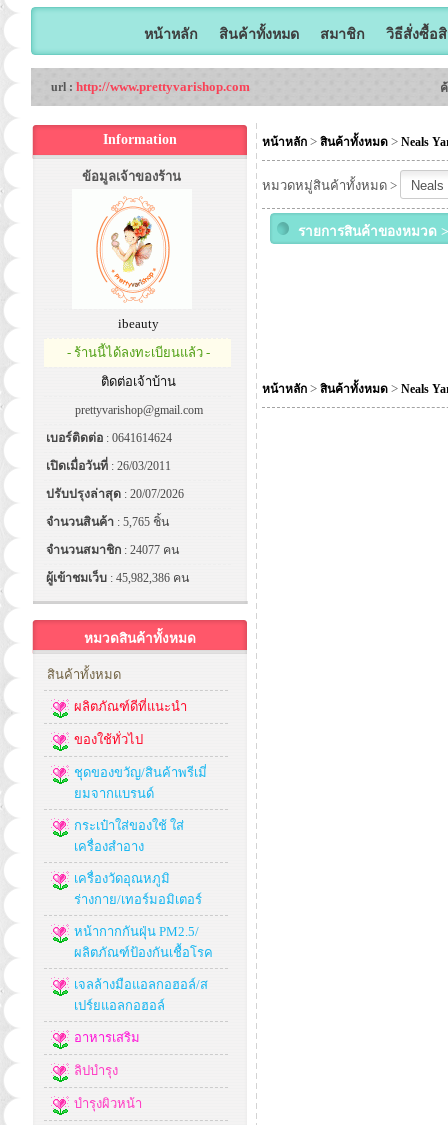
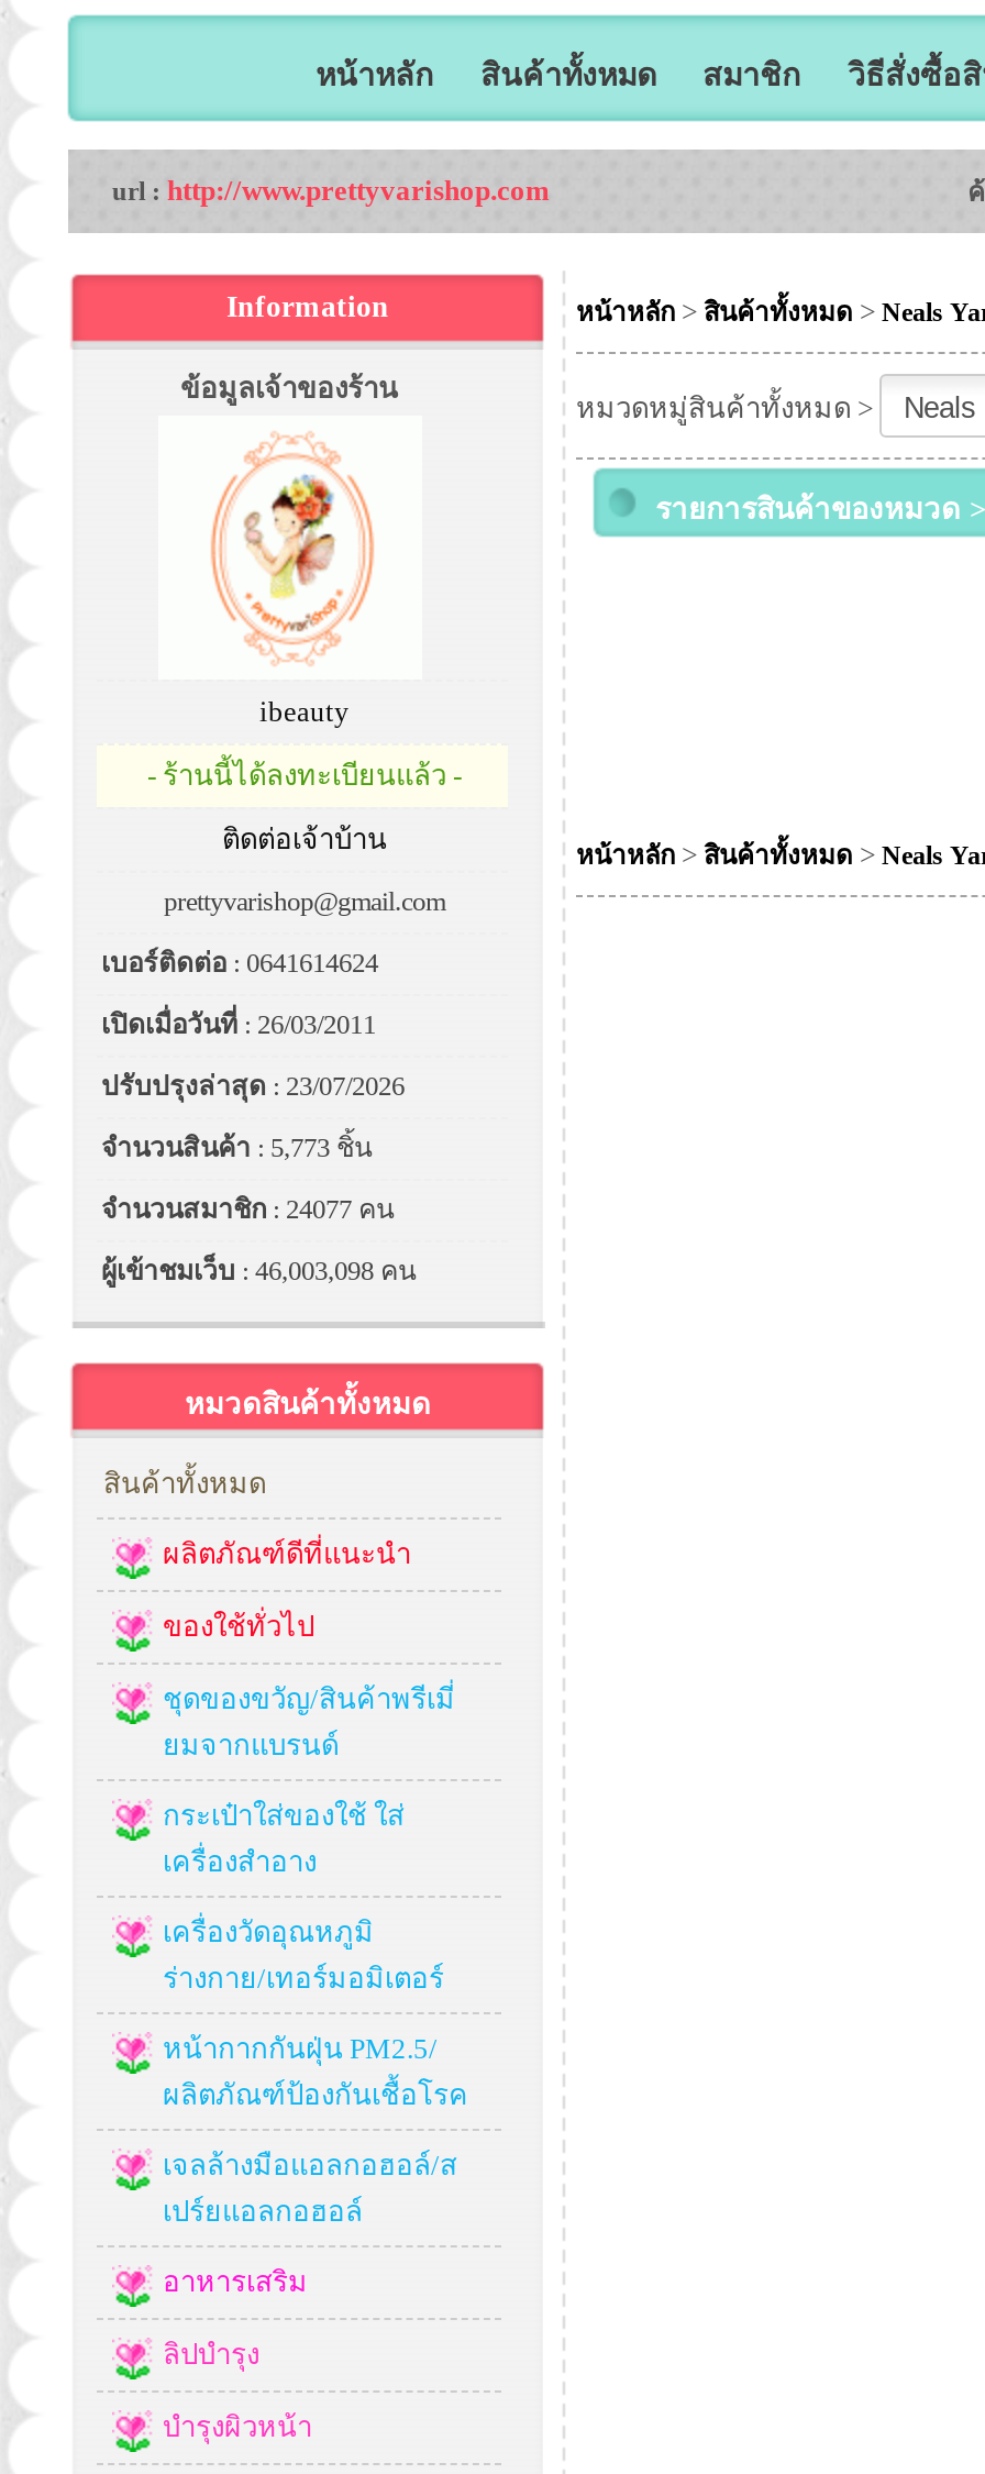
- ปรับปรุงล่าสุด: 20/07/2026
+ ปรับปรุงล่าสุด: 23/07/2026

- จำนวนสินค้า: 5,765 ชิ้น
+ จำนวนสินค้า: 5,773 ชิ้น

- ผู้เข้าชมเว็บ: 45,982,386 คน
+ ผู้เข้าชมเว็บ: 46,003,098 คน
